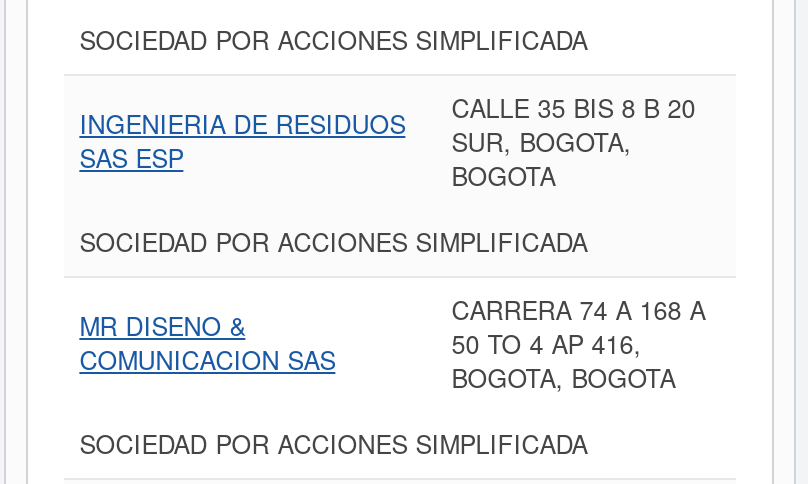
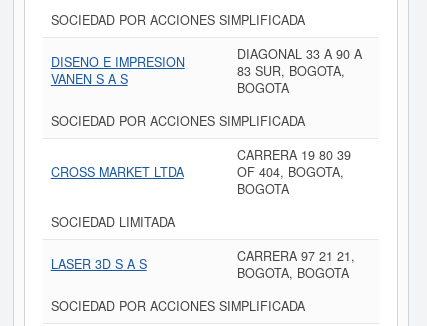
- CALLE 35 BIS 8 B 20
- SUR, BOGOTA,
+ DIAGONAL 33 A 90 A
+ 83 SUR, BOGOTA,

- INGENIERIA DE RESIDUOS
- SAS ESP
+ DISENO E IMPRESION
+ VANEN S A S

- CARRERA 74 A 168 A
- 50 TO 4 AP 416,
+ CARRERA 19 80 39
+ OF 404, BOGOTA,
+ BOGOTA
+ SOCIEDAD LIMITADA
+ LASER 3D S A S
+ CARRERA 97 21 21,

- MR DISENO &
- COMUNICACION SAS
+ CROSS MARKET LTDA
